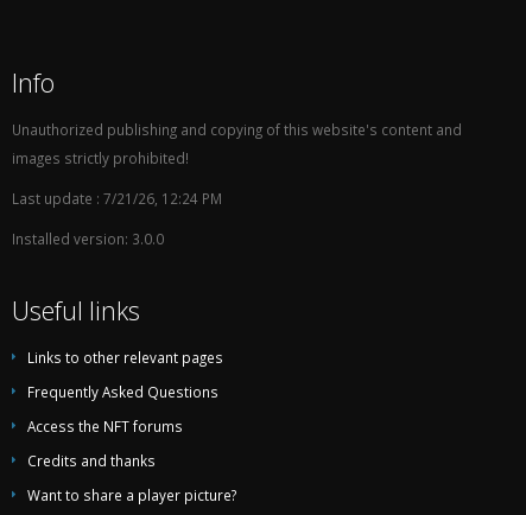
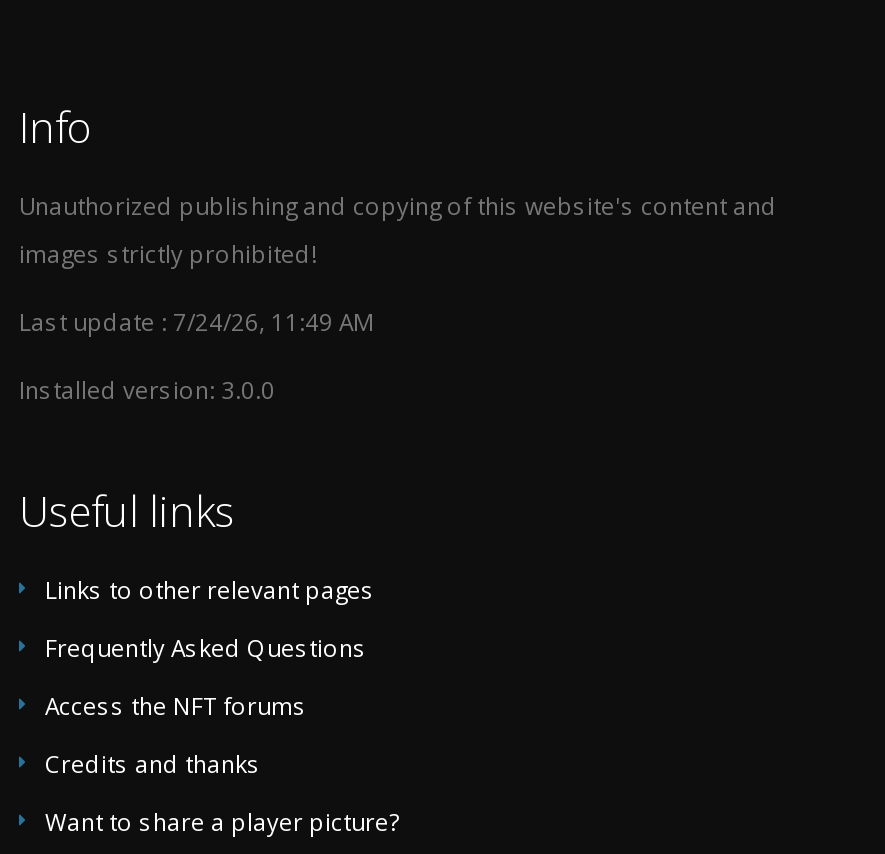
- Last update : 7/21/26, 12:24 PM
+ Last update : 7/24/26, 11:49 AM
